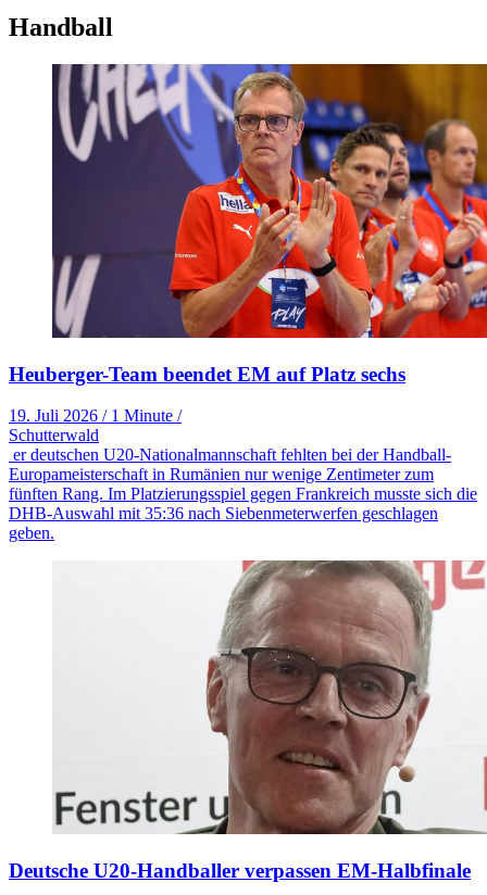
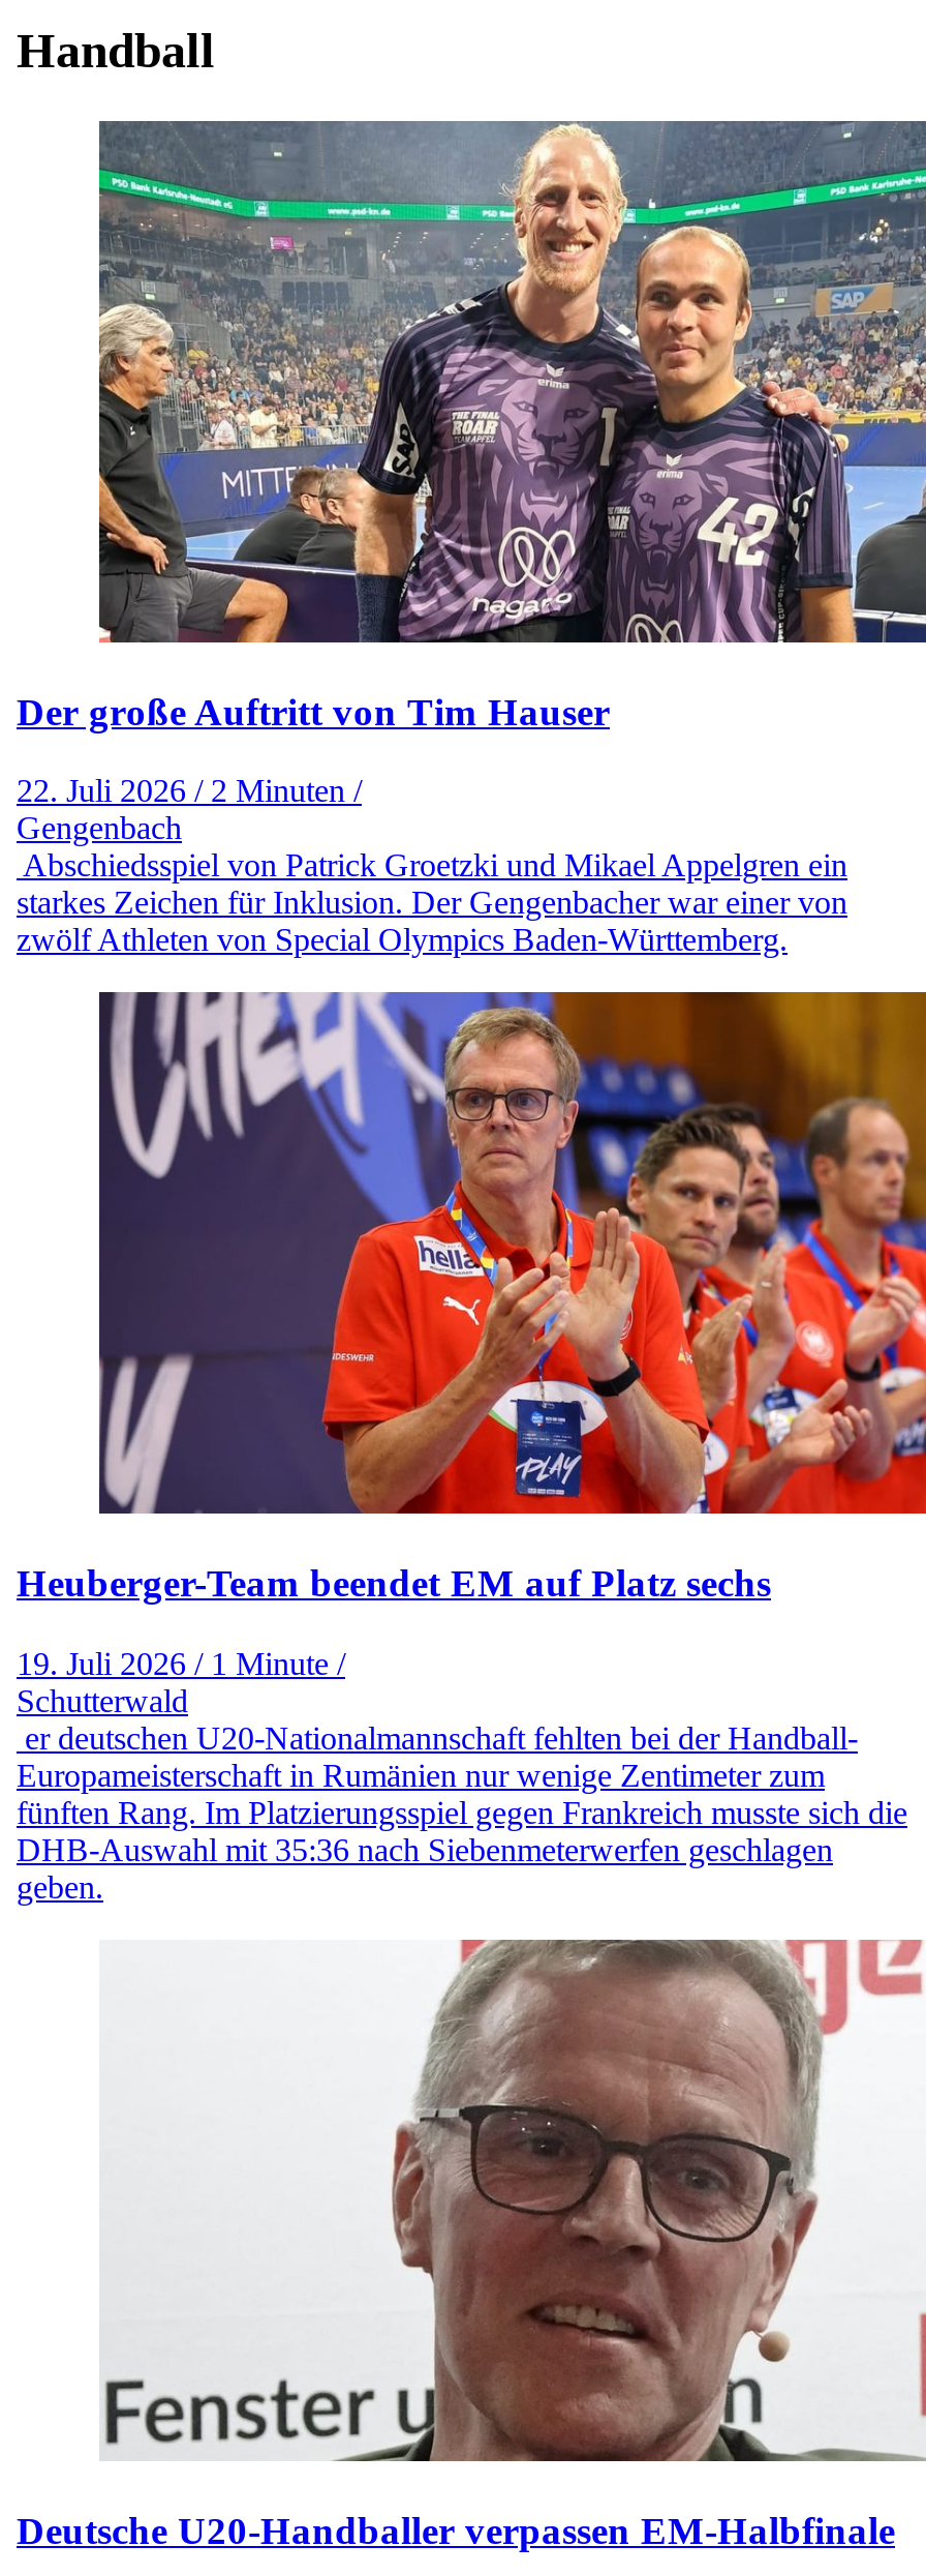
+ [image]
+ Der große Auftritt von Tim Hauser
+ 22. Juli 2026 / 2 Minuten /
+ Gengenbach
+ Abschiedsspiel von Patrick Groetzki und Mikael Appelgren ein
+ starkes Zeichen für Inklusion. Der Gengenbacher war einer von
+ zwölf Athleten von Special Olympics Baden-Württemberg.
